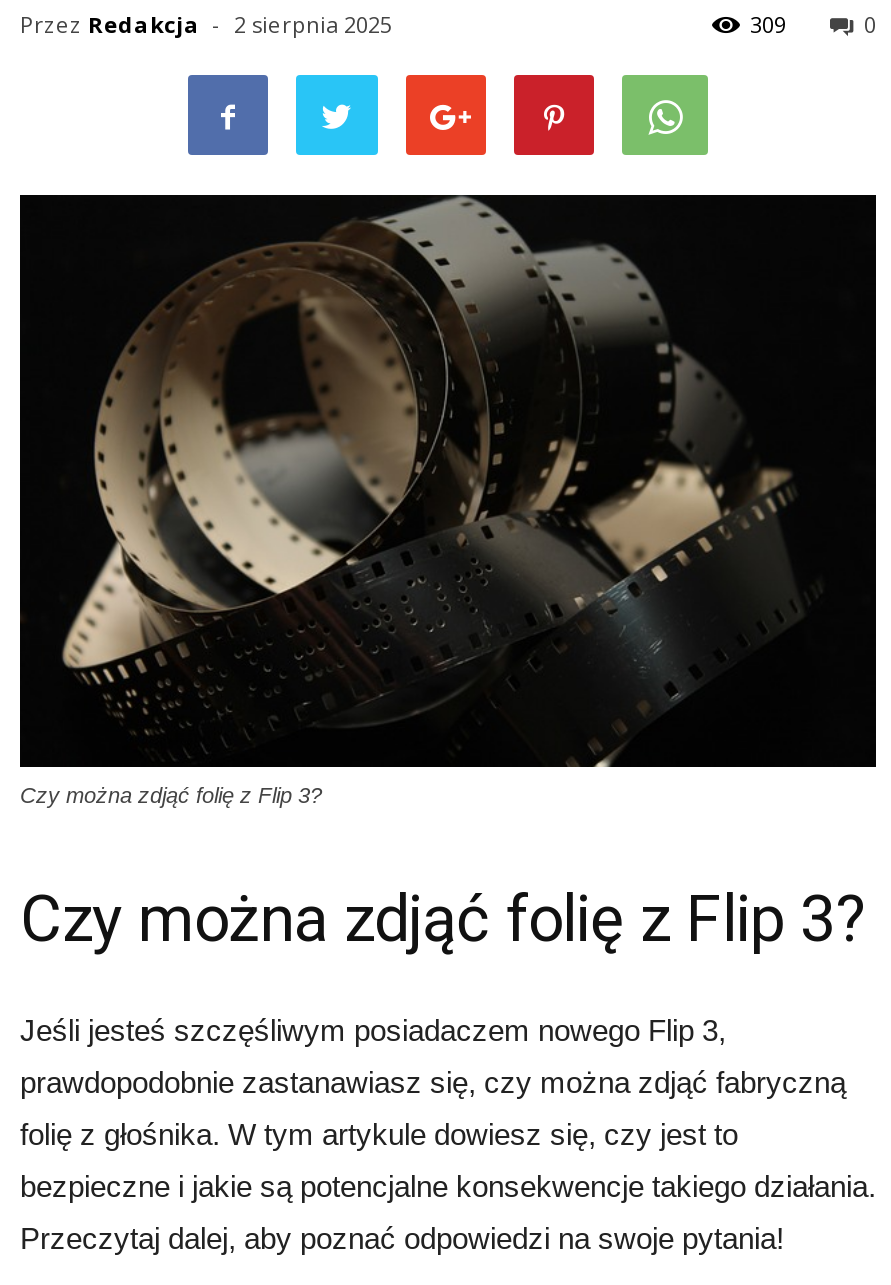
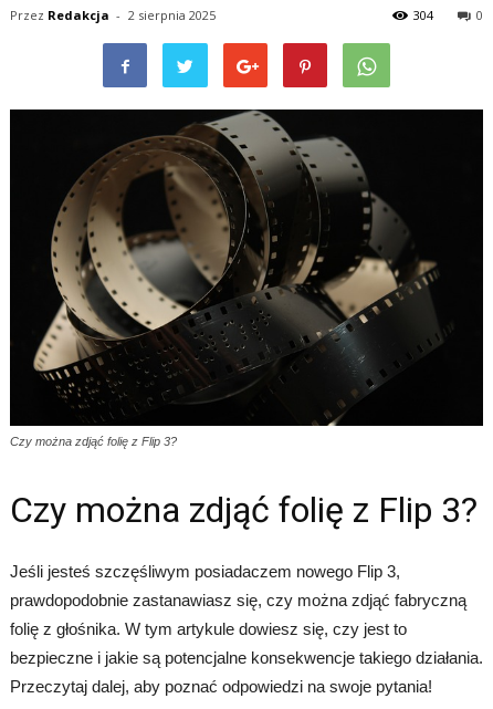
- 309
+ 304
